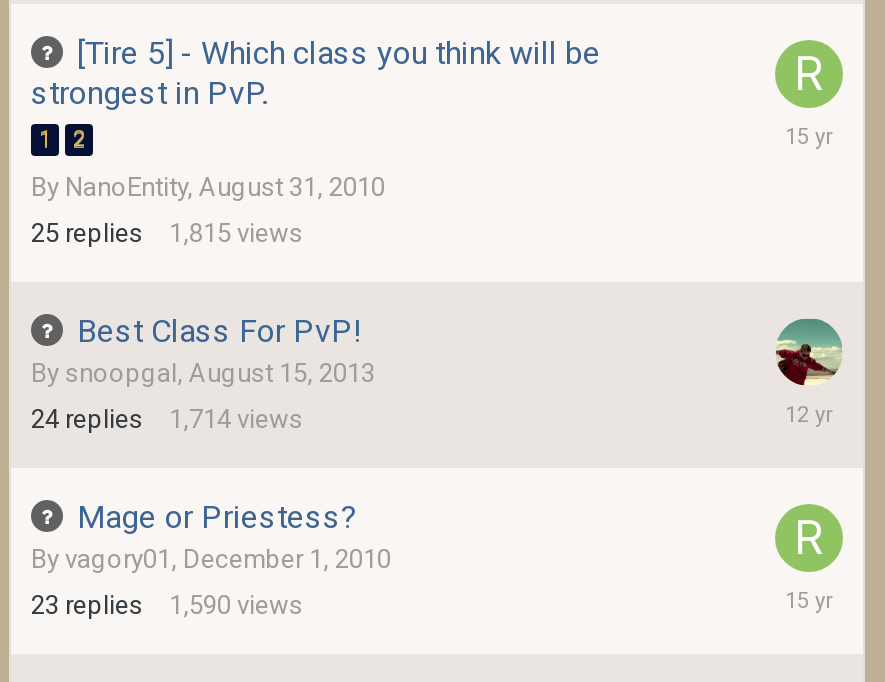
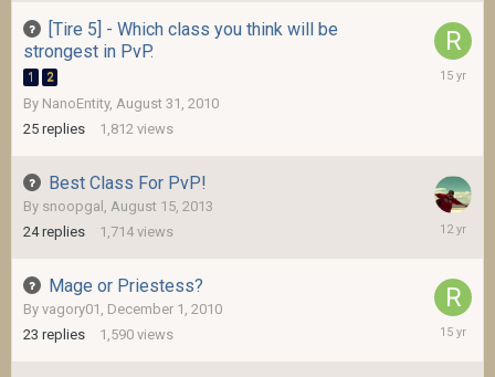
- 25 replies 1,815 views
+ 25 replies 1,812 views
